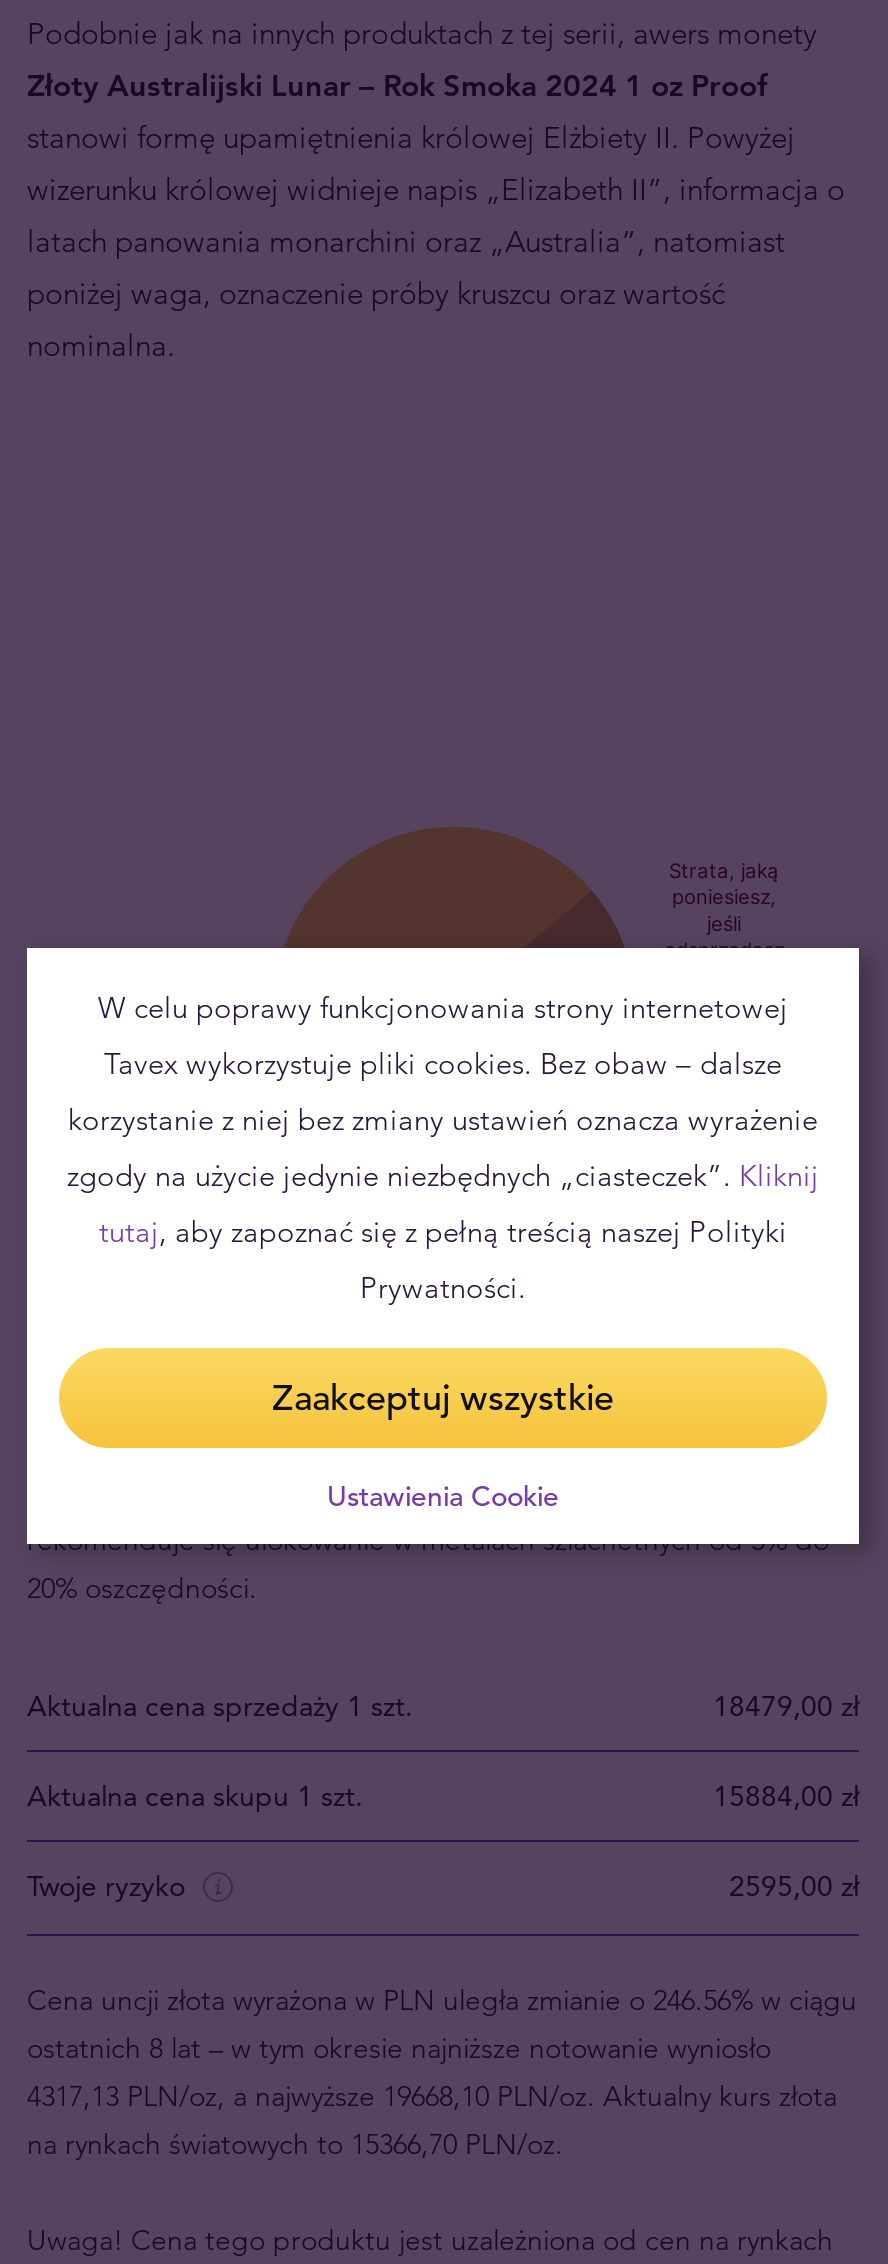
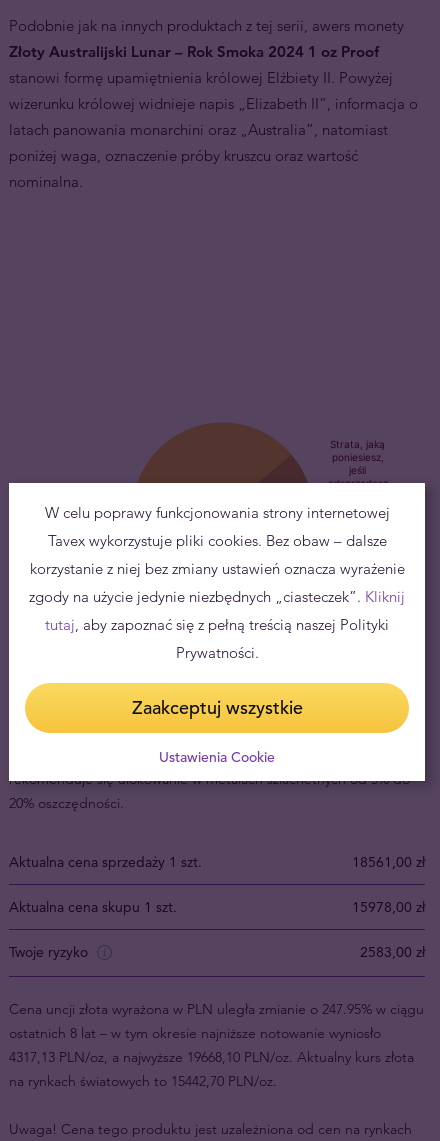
- 18479,00 zł
+ 18561,00 zł

- 15884,00 zł
+ 15978,00 zł

- 2595,00 zł
+ 2583,00 zł

- Cena uncji złota wyrażona w PLN uległa zmianie o 246.56% w ciągu
+ Cena uncji złota wyrażona w PLN uległa zmianie o 247.95% w ciągu

- na rynkach światowych to 15366,70 PLN/oz.
+ na rynkach światowych to 15442,70 PLN/oz.
